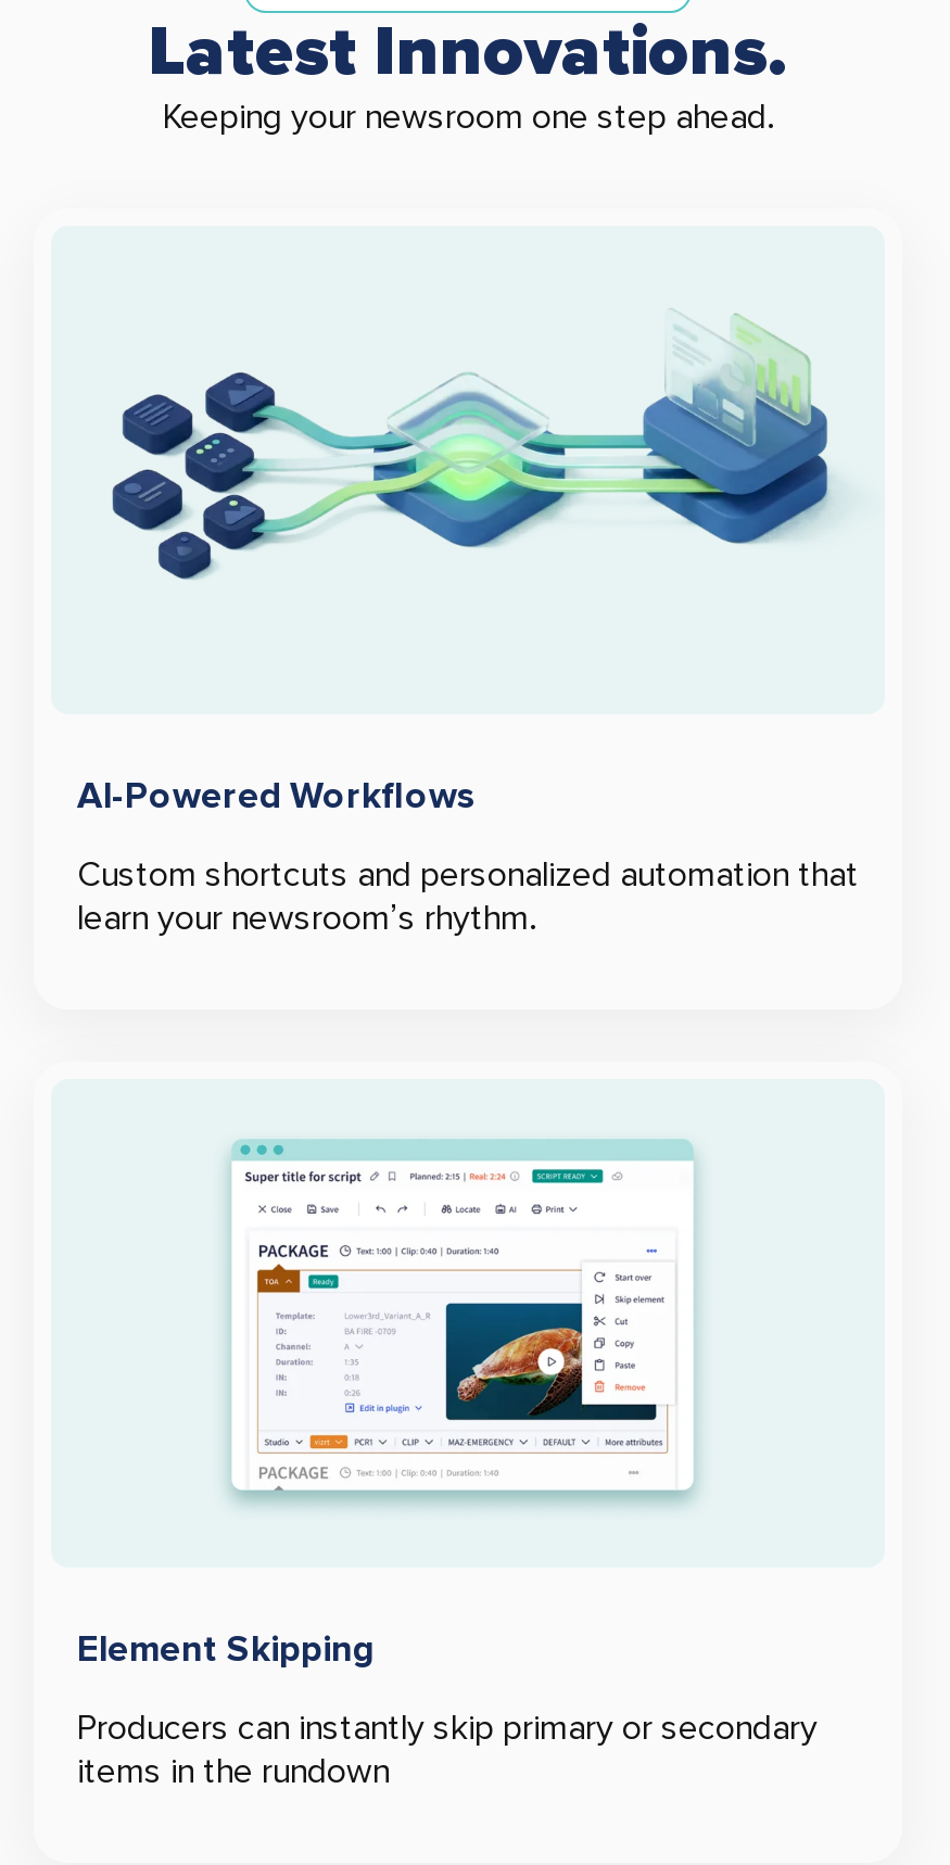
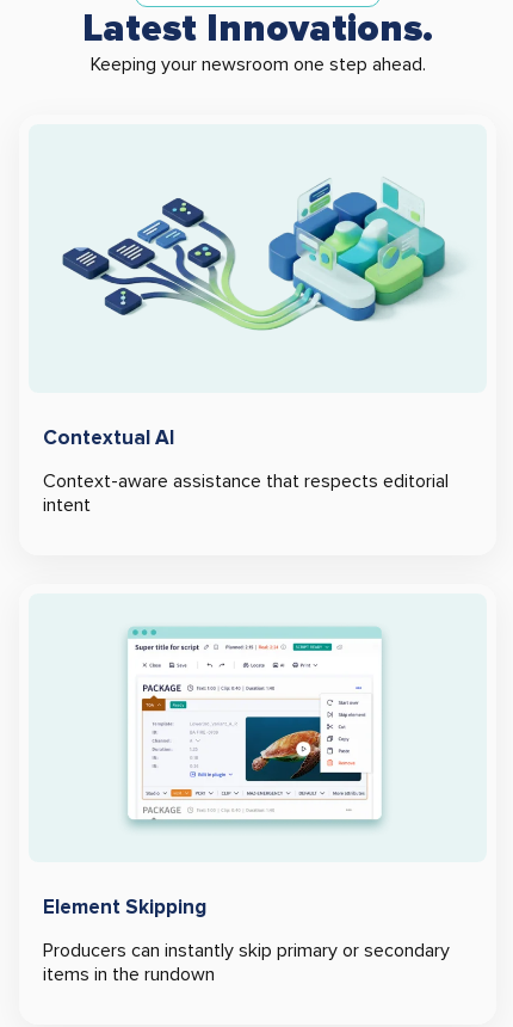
- [image]
+ [image]

- AI-Powered Workflows
+ Contextual AI

- Custom shortcuts and personalized automation that
- learn your newsroom’s rhythm.
+ Context-aware assistance that respects editorial
+ intent
